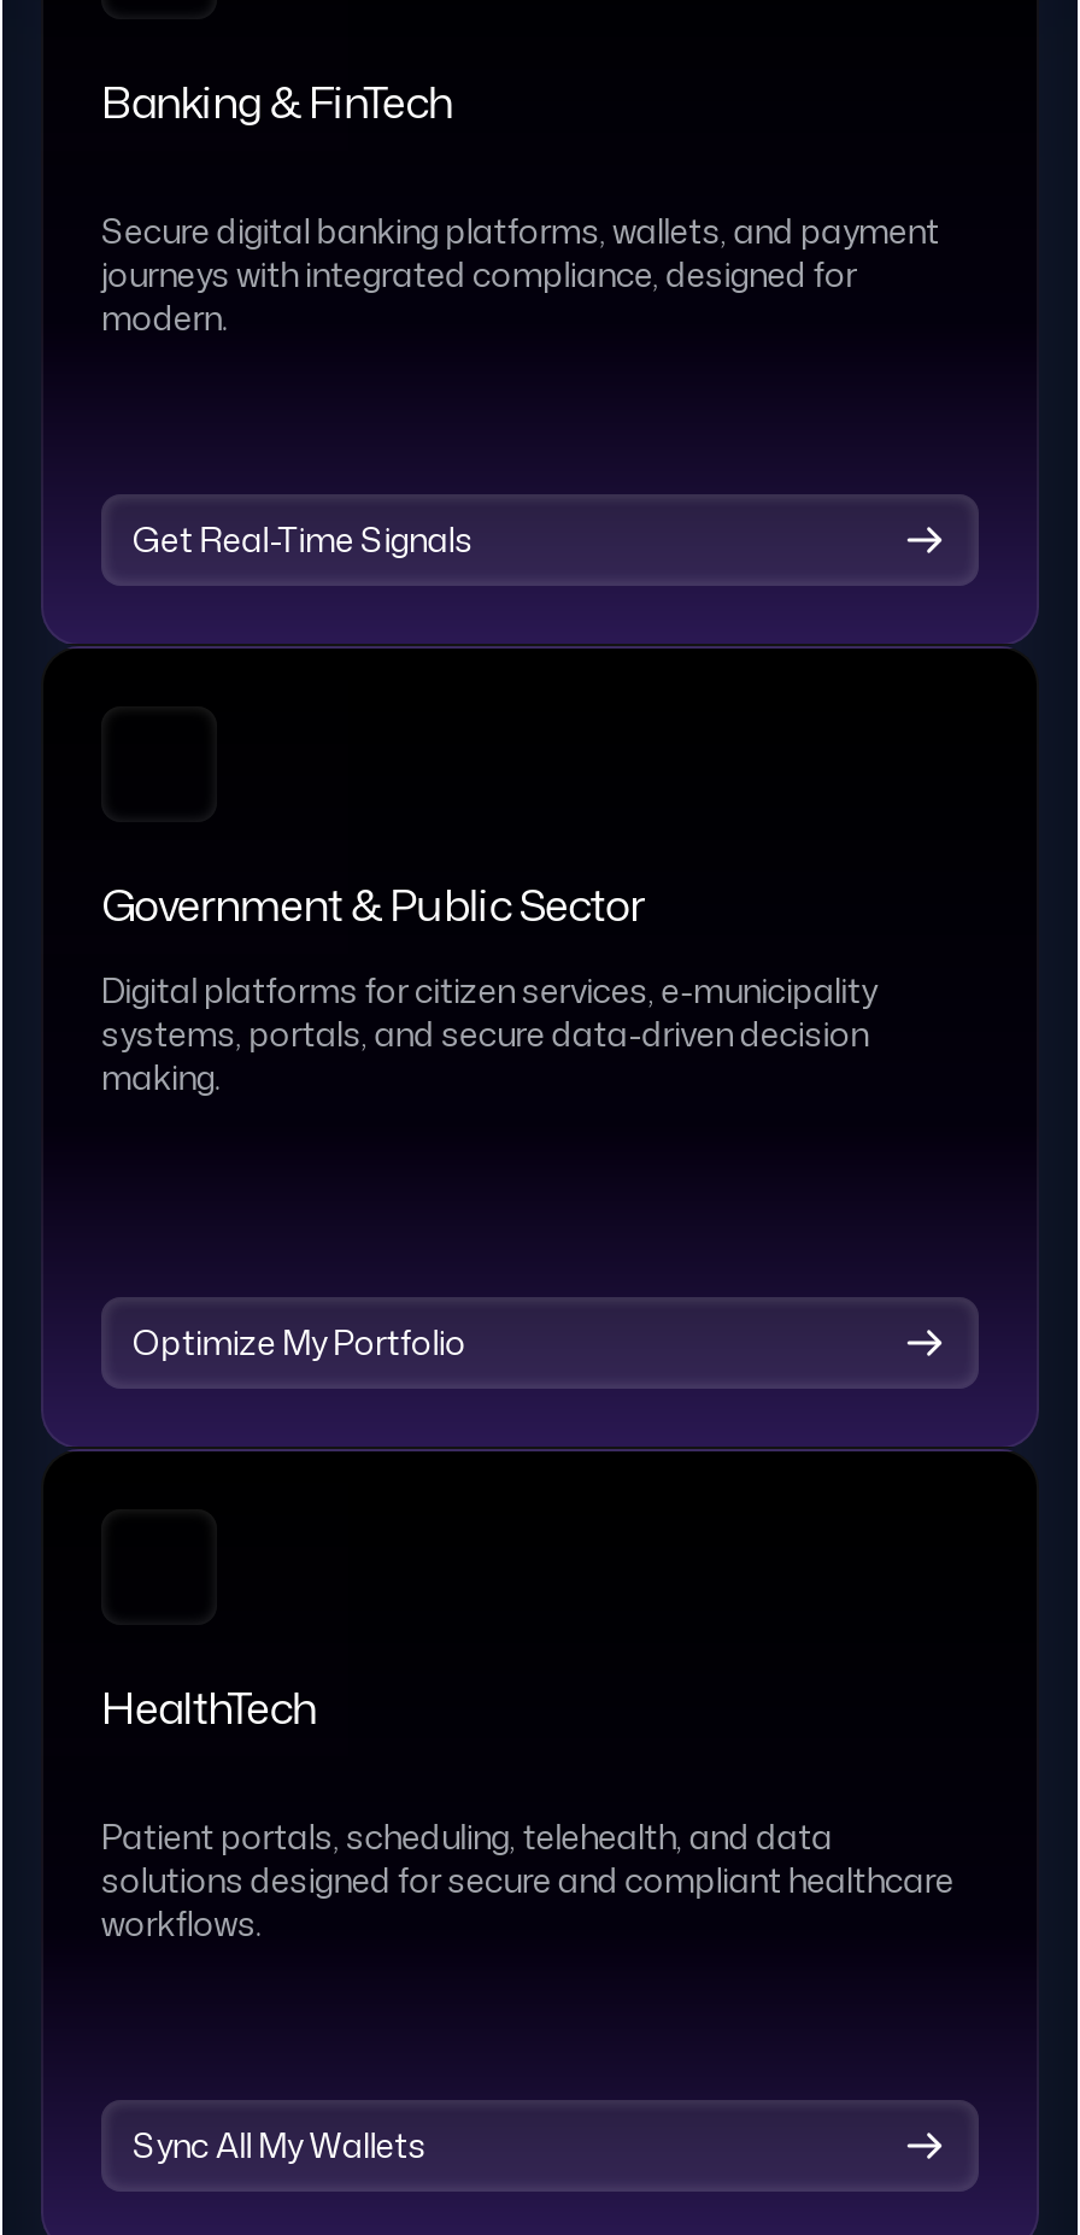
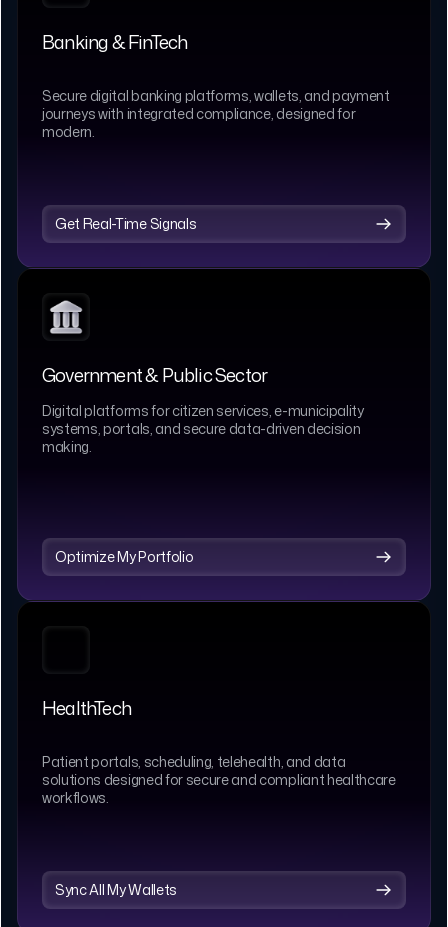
+ [image]
